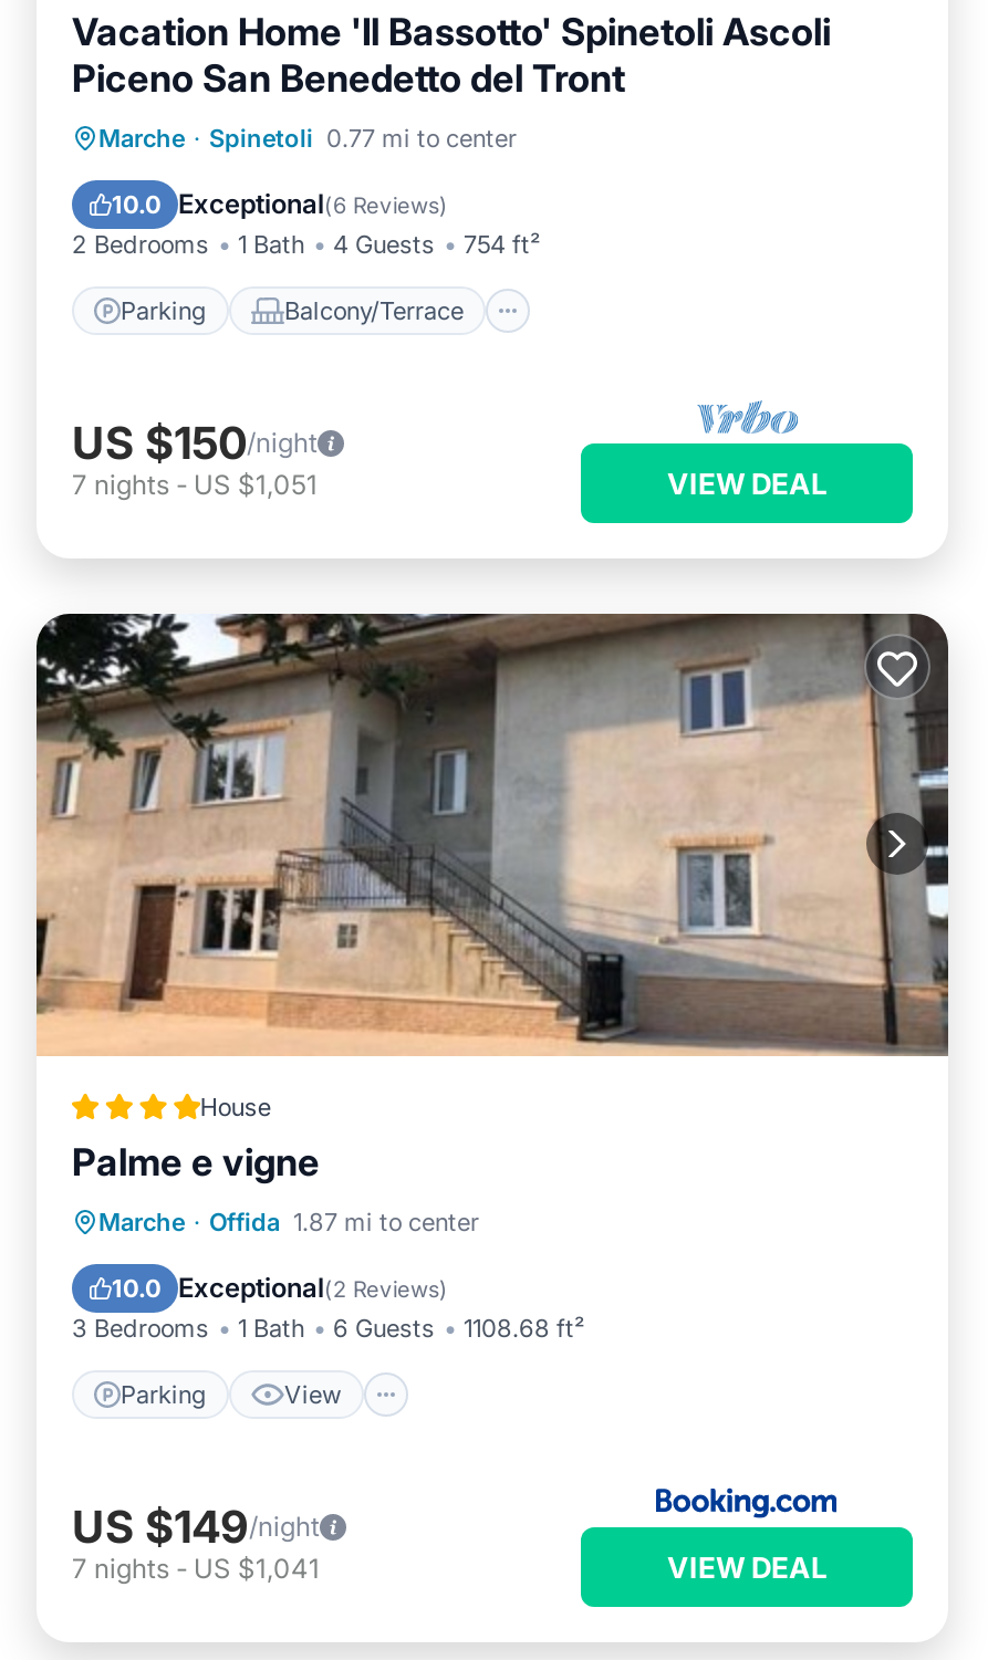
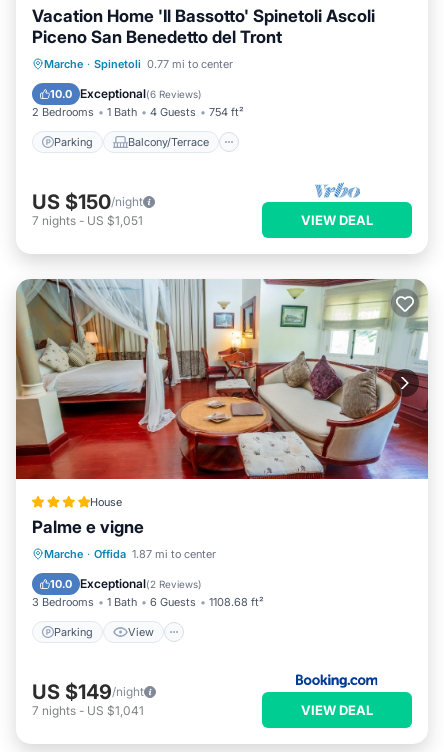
- [image]
+ [image]
